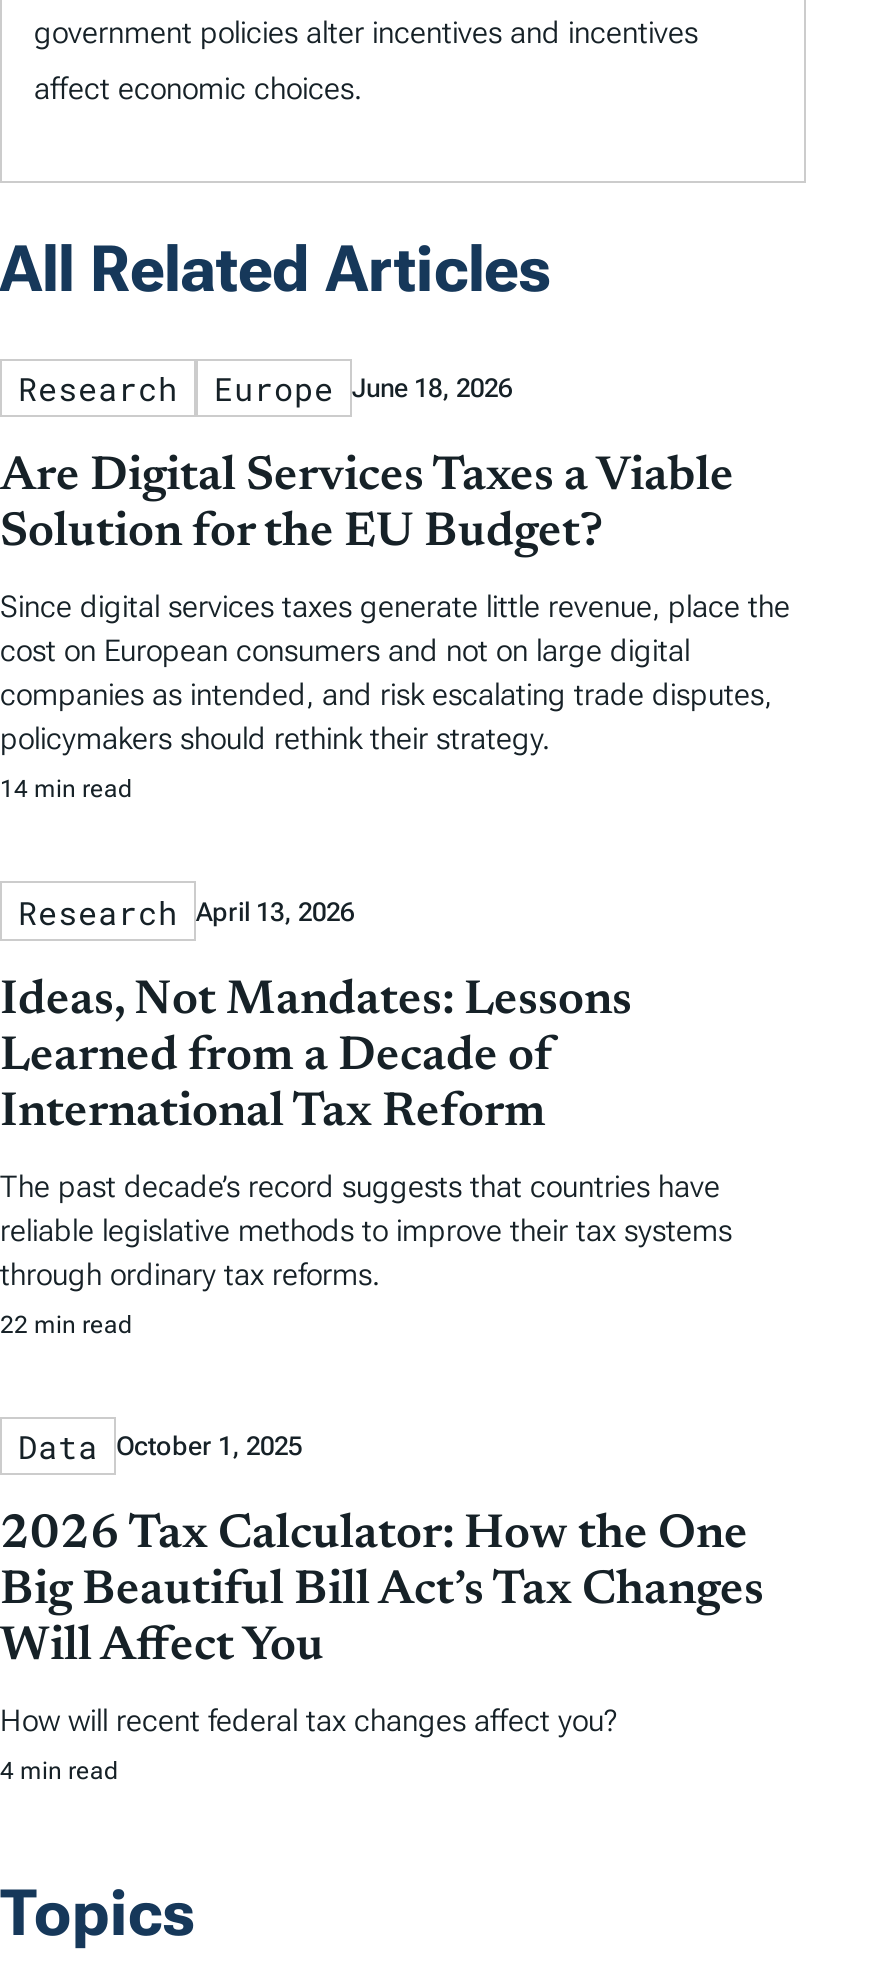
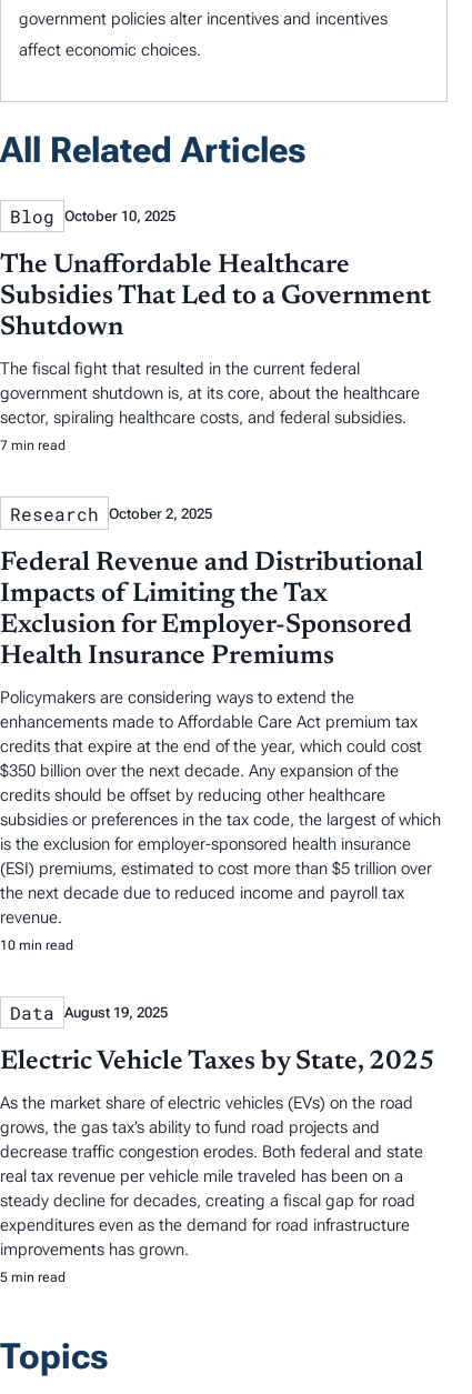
- Research
- Europe June 18, 2026
+ Blog October 10, 2025

- Are Digital Services Taxes a Viable
- Solution for the EU Budget?
+ The Unaffordable Healthcare
+ Subsidies That Led to a Government
+ Shutdown

- Since digital services taxes generate little revenue, place the
- cost on European consumers and not on large digital
- companies as intended, and risk escalating trade disputes,
- policymakers should rethink their strategy.
+ The fiscal fight that resulted in the current federal
+ government shutdown is, at its core, about the healthcare
+ sector, spiraling healthcare costs, and federal subsidies.

- 14 min read
+ 7 min read

- Research April 13, 2026
+ Research October 2, 2025

- Ideas, Not Mandates: Lessons
- Learned from a Decade of
- International Tax Reform
+ Federal Revenue and Distributional
+ Impacts of Limiting the Tax
+ Exclusion for Employer-Sponsored
+ Health Insurance Premiums

- The past decade’s record suggests that countries have
- reliable legislative methods to improve their tax systems
- through ordinary tax reforms.
+ Policymakers are considering ways to extend the
+ enhancements made to Affordable Care Act premium tax
+ credits that expire at the end of the year, which could cost
+ $350 billion over the next decade. Any expansion of the
+ credits should be offset by reducing other healthcare
+ subsidies or preferences in the tax code, the largest of which
+ is the exclusion for employer-sponsored health insurance
+ (ESI) premiums, estimated to cost more than $5 trillion over
+ the next decade due to reduced income and payroll tax
+ revenue.

- 22 min read
+ 10 min read

- Data October 1, 2025
+ Data August 19, 2025

- 2026 Tax Calculator: How the One
- Big Beautiful Bill Act’s Tax Changes
- Will Affect You
+ Electric Vehicle Taxes by State, 2025

- How will recent federal tax changes affect you?
+ As the market share of electric vehicles (EVs) on the road
+ grows, the gas tax’s ability to fund road projects and
+ decrease traffic congestion erodes. Both federal and state
+ real tax revenue per vehicle mile traveled has been on a
+ steady decline for decades, creating a fiscal gap for road
+ expenditures even as the demand for road infrastructure
+ improvements has grown.

- 4 min read
+ 5 min read
